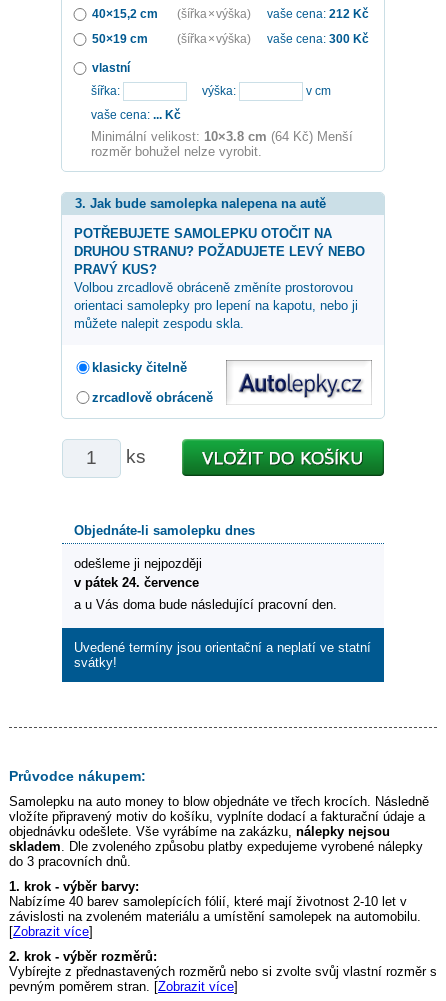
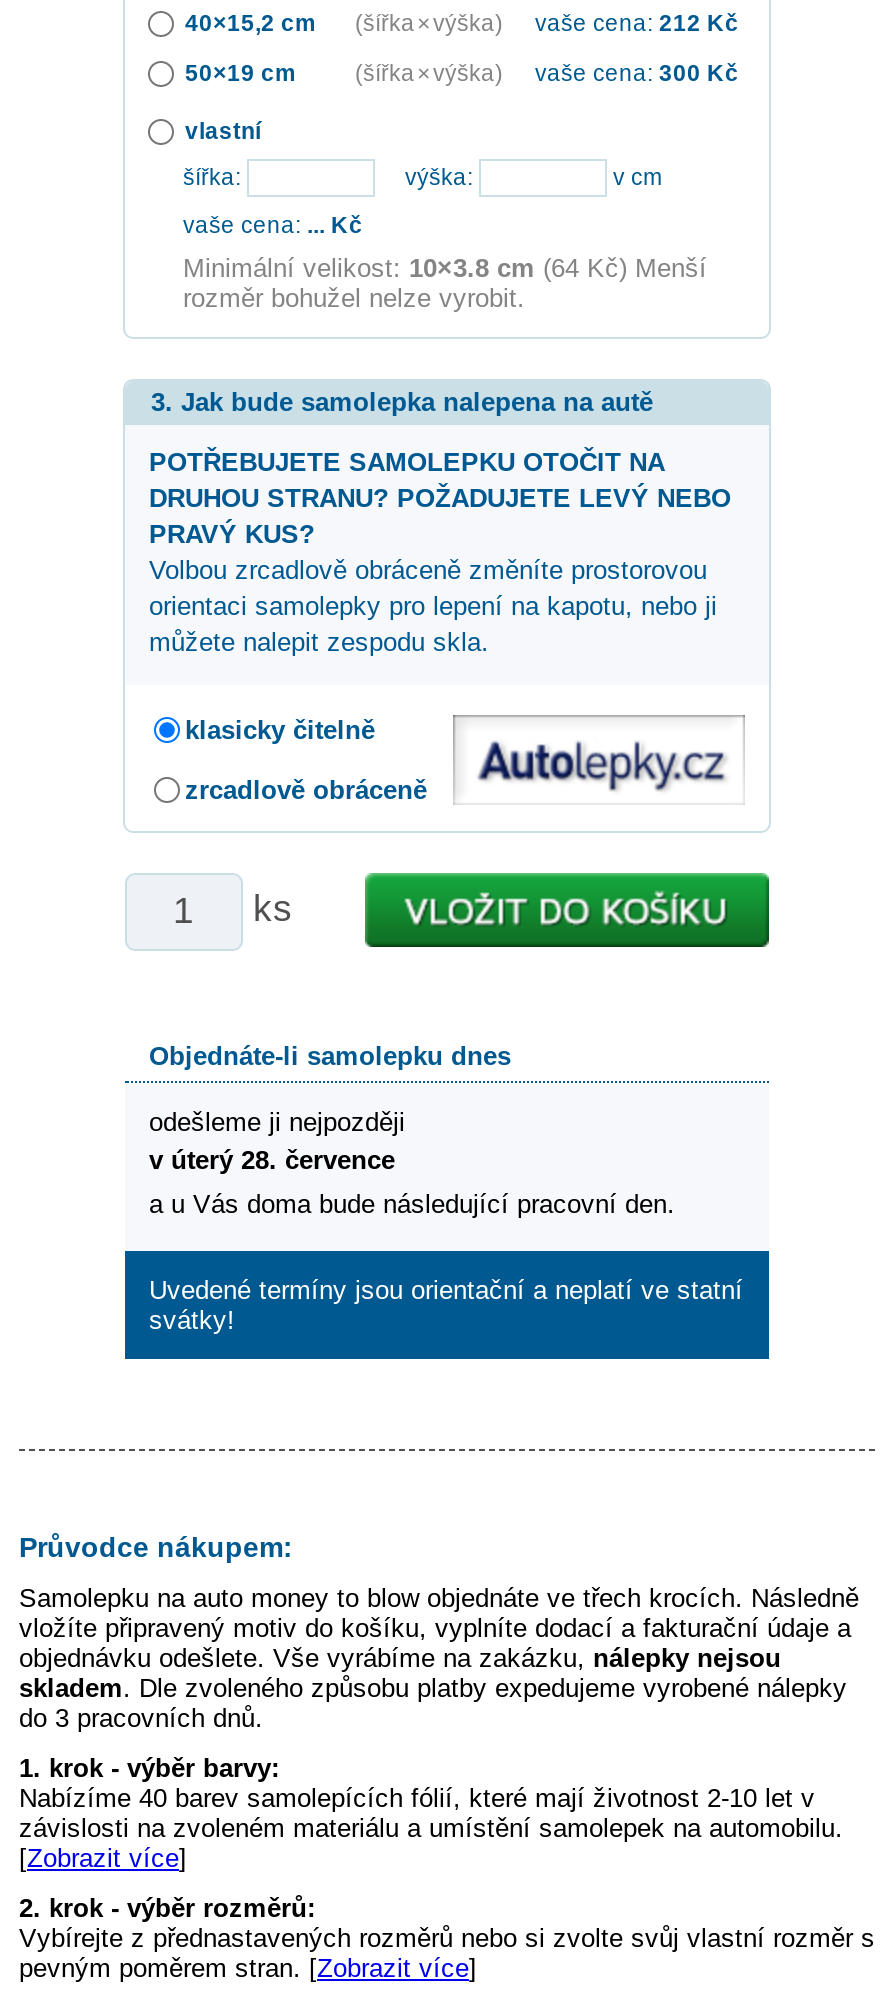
- v pátek 24. července
+ v úterý 28. července
